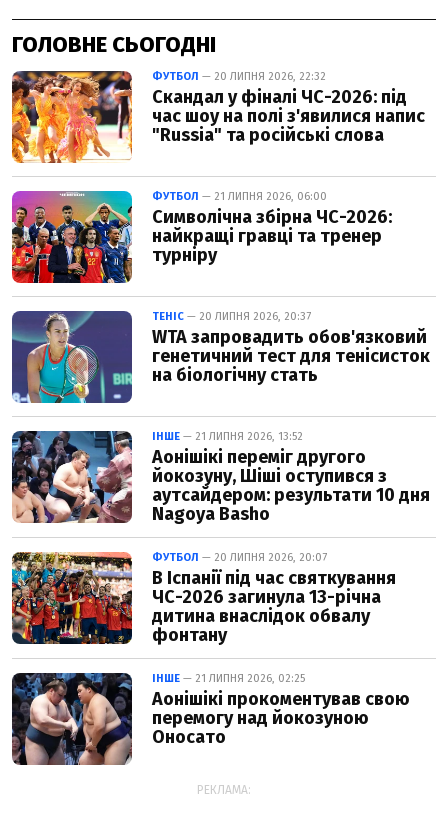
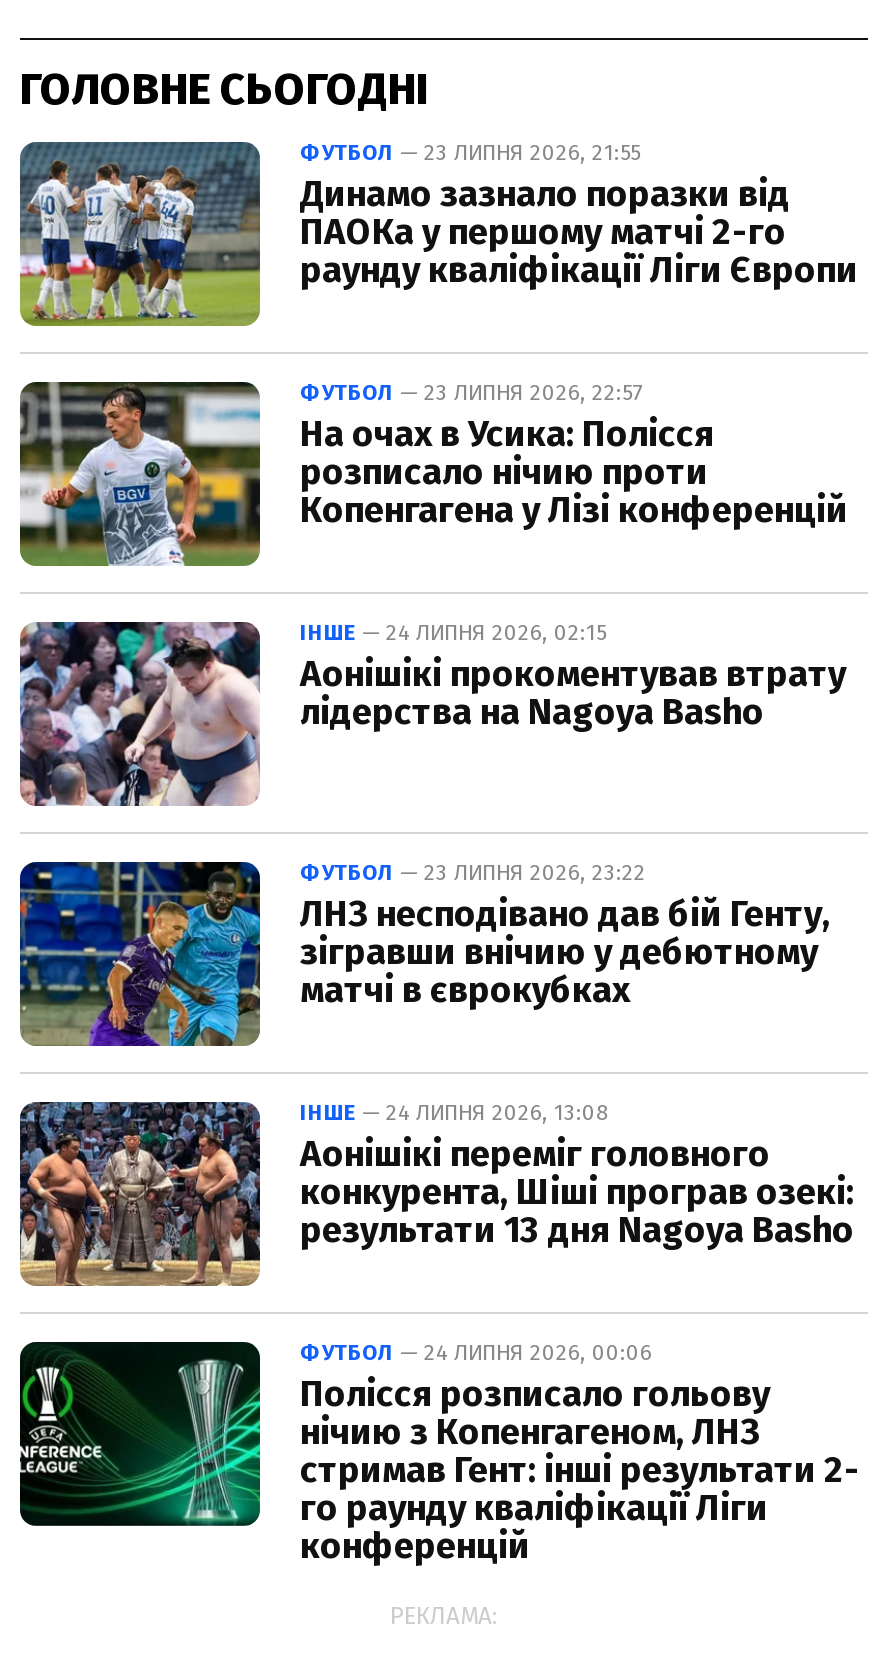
- [image]
- ФУТБОЛ — 20 ЛИПНЯ 2026, 22:32
- Скандал у фіналі ЧС-2026: під
- час шоу на полі з'явилися напис
- "Russia" та російські слова
+ [image]
+ ФУТБОЛ — 23 ЛИПНЯ 2026, 21:55
+ Динамо зазнало поразки від
+ ПАОКа у першому матчі 2-го
+ раунду кваліфікації Ліги Європи

- [image]
- ФУТБОЛ — 21 ЛИПНЯ 2026, 06:00
- Символічна збірна ЧС-2026:
- найкращі гравці та тренер
- турніру
+ [image]
+ ФУТБОЛ — 23 ЛИПНЯ 2026, 22:57
+ На очах в Усика: Полісся
+ розписало нічию проти
+ Копенгагена у Лізі конференцій

- [image]
- ТЕНІС — 20 ЛИПНЯ 2026, 20:37
- WTA запровадить обов'язковий
- генетичний тест для тенісисток
- на біологічну стать
+ [image]
+ ІНШЕ — 24 ЛИПНЯ 2026, 02:15
+ Аонішікі прокоментував втрату
+ лідерства на Nagoya Basho

- [image]
- ІНШЕ — 21 ЛИПНЯ 2026, 13:52
- Аонішікі переміг другого
- йокозуну, Шіші оступився з
- аутсайдером: результати 10 дня
- Nagoya Basho
+ [image]
+ ФУТБОЛ — 23 ЛИПНЯ 2026, 23:22
+ ЛНЗ несподівано дав бій Генту,
+ зігравши внічию у дебютному
+ матчі в єврокубках

- [image]
- ФУТБОЛ — 20 ЛИПНЯ 2026, 20:07
- В Іспанії під час святкування
- ЧС-2026 загинула 13-річна
- дитина внаслідок обвалу
- фонтану
+ [image]
+ ІНШЕ — 24 ЛИПНЯ 2026, 13:08
+ Аонішікі переміг головного
+ конкурента, Шіші програв озекі:
+ результати 13 дня Nagoya Basho

- [image]
- ІНШЕ — 21 ЛИПНЯ 2026, 02:25
- Аонішікі прокоментував свою
- перемогу над йокозуною
- Оносато
+ [image]
+ ФУТБОЛ — 24 ЛИПНЯ 2026, 00:06
+ Полісся розписало гольову
+ нічию з Копенгагеном, ЛНЗ
+ стримав Гент: інші результати 2-
+ го раунду кваліфікації Ліги
+ конференцій
